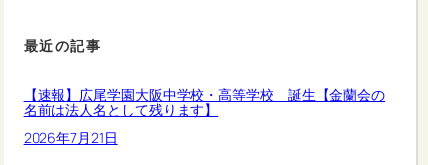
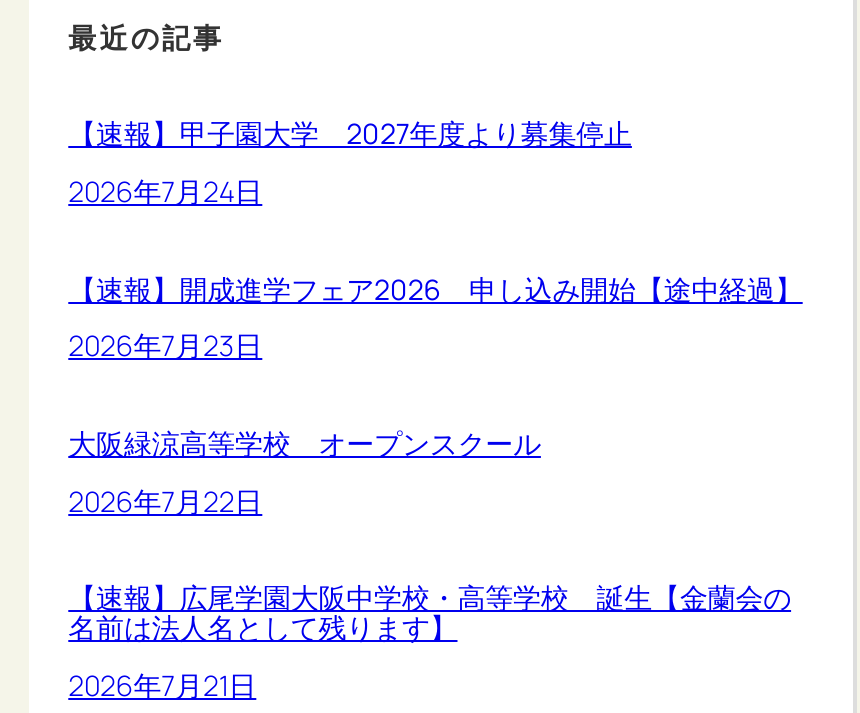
+ 【速報】甲子園大学 2027年度より募集停止
+ 2026年7月24日
+ 【速報】開成進学フェア2026 申し込み開始【途中経過】
+ 2026年7月23日
+ 大阪緑涼高等学校 オープンスクール
+ 2026年7月22日
